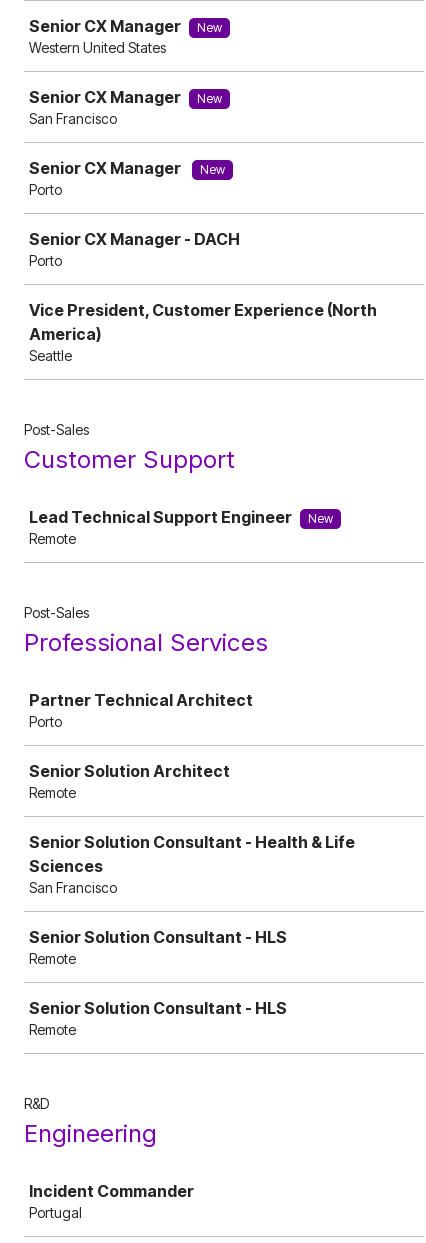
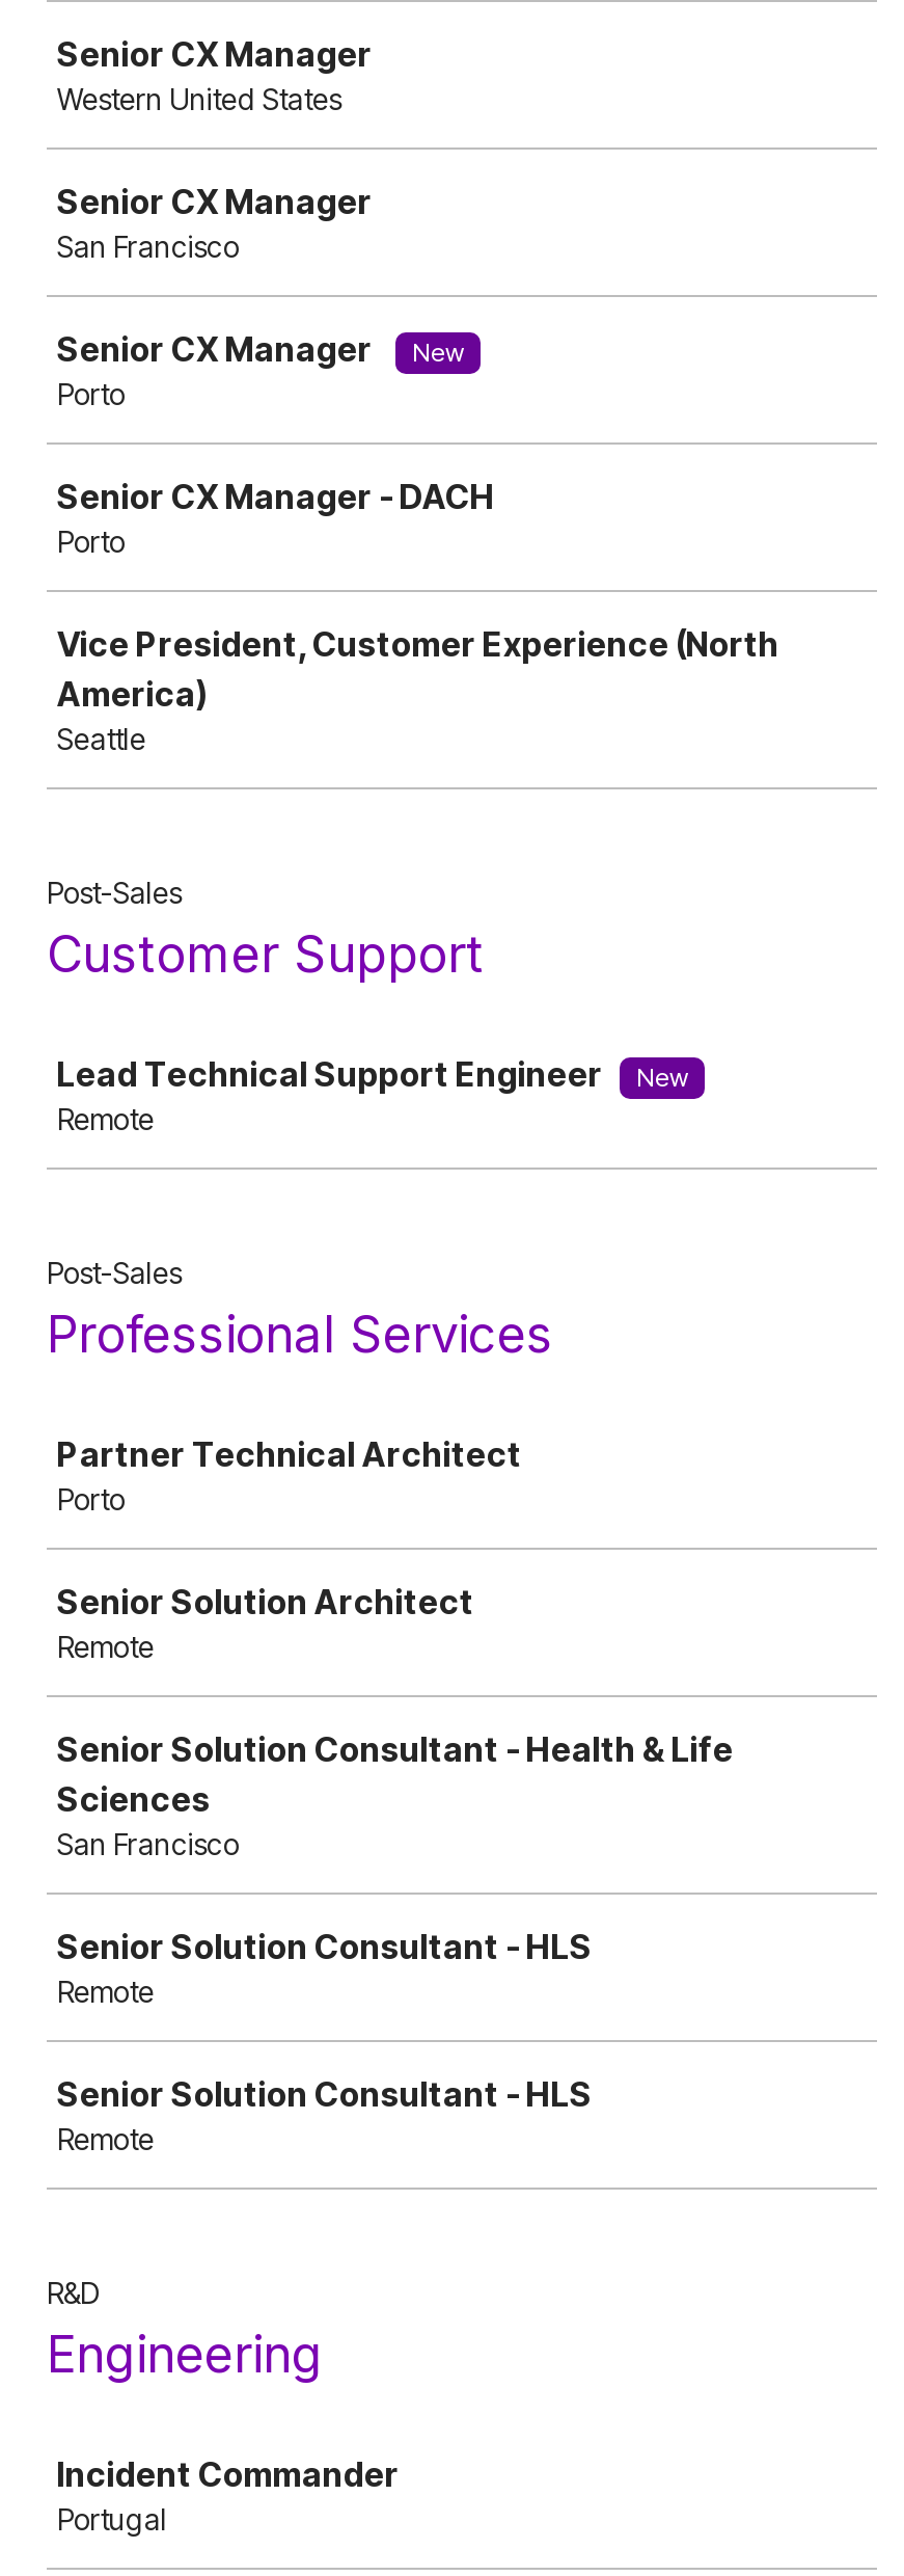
- New

- New
